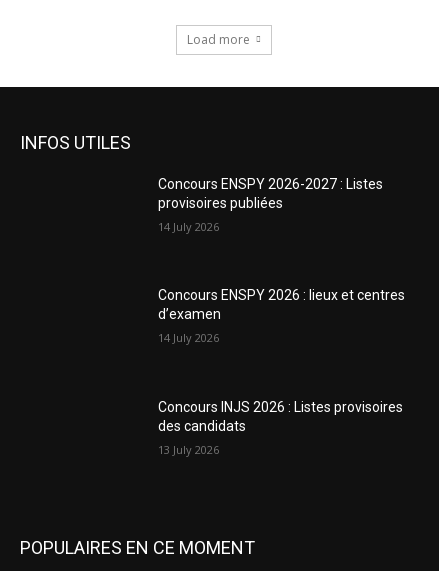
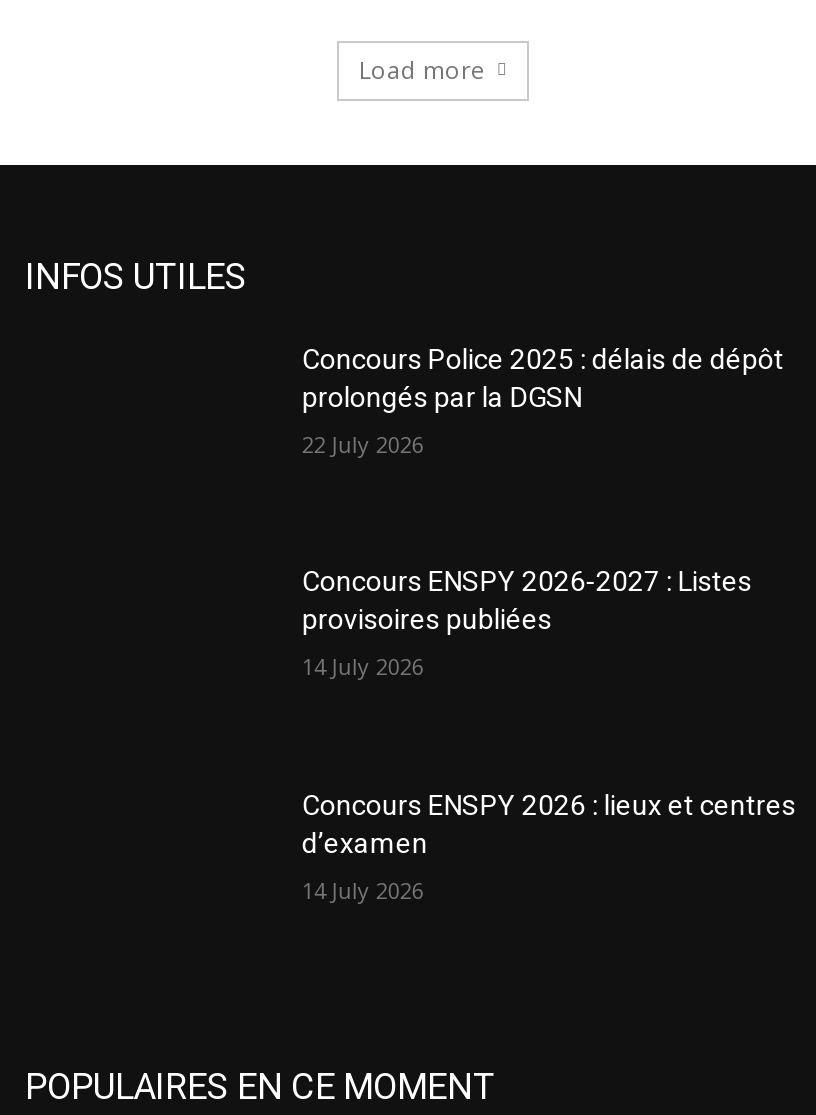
+ Concours Police 2025 : délais de dépôt
+ prolongés par la DGSN
+ 22 July 2026

moved down: Concours ENSPY 2026-2027 : Listes | provisoires publiées | 14 July 2026 | Concours ENSPY 2026 : lieux et centres | d’examen | 14 July 2026

- Concours INJS 2026 : Listes provisoires
- des candidats
- 13 July 2026
